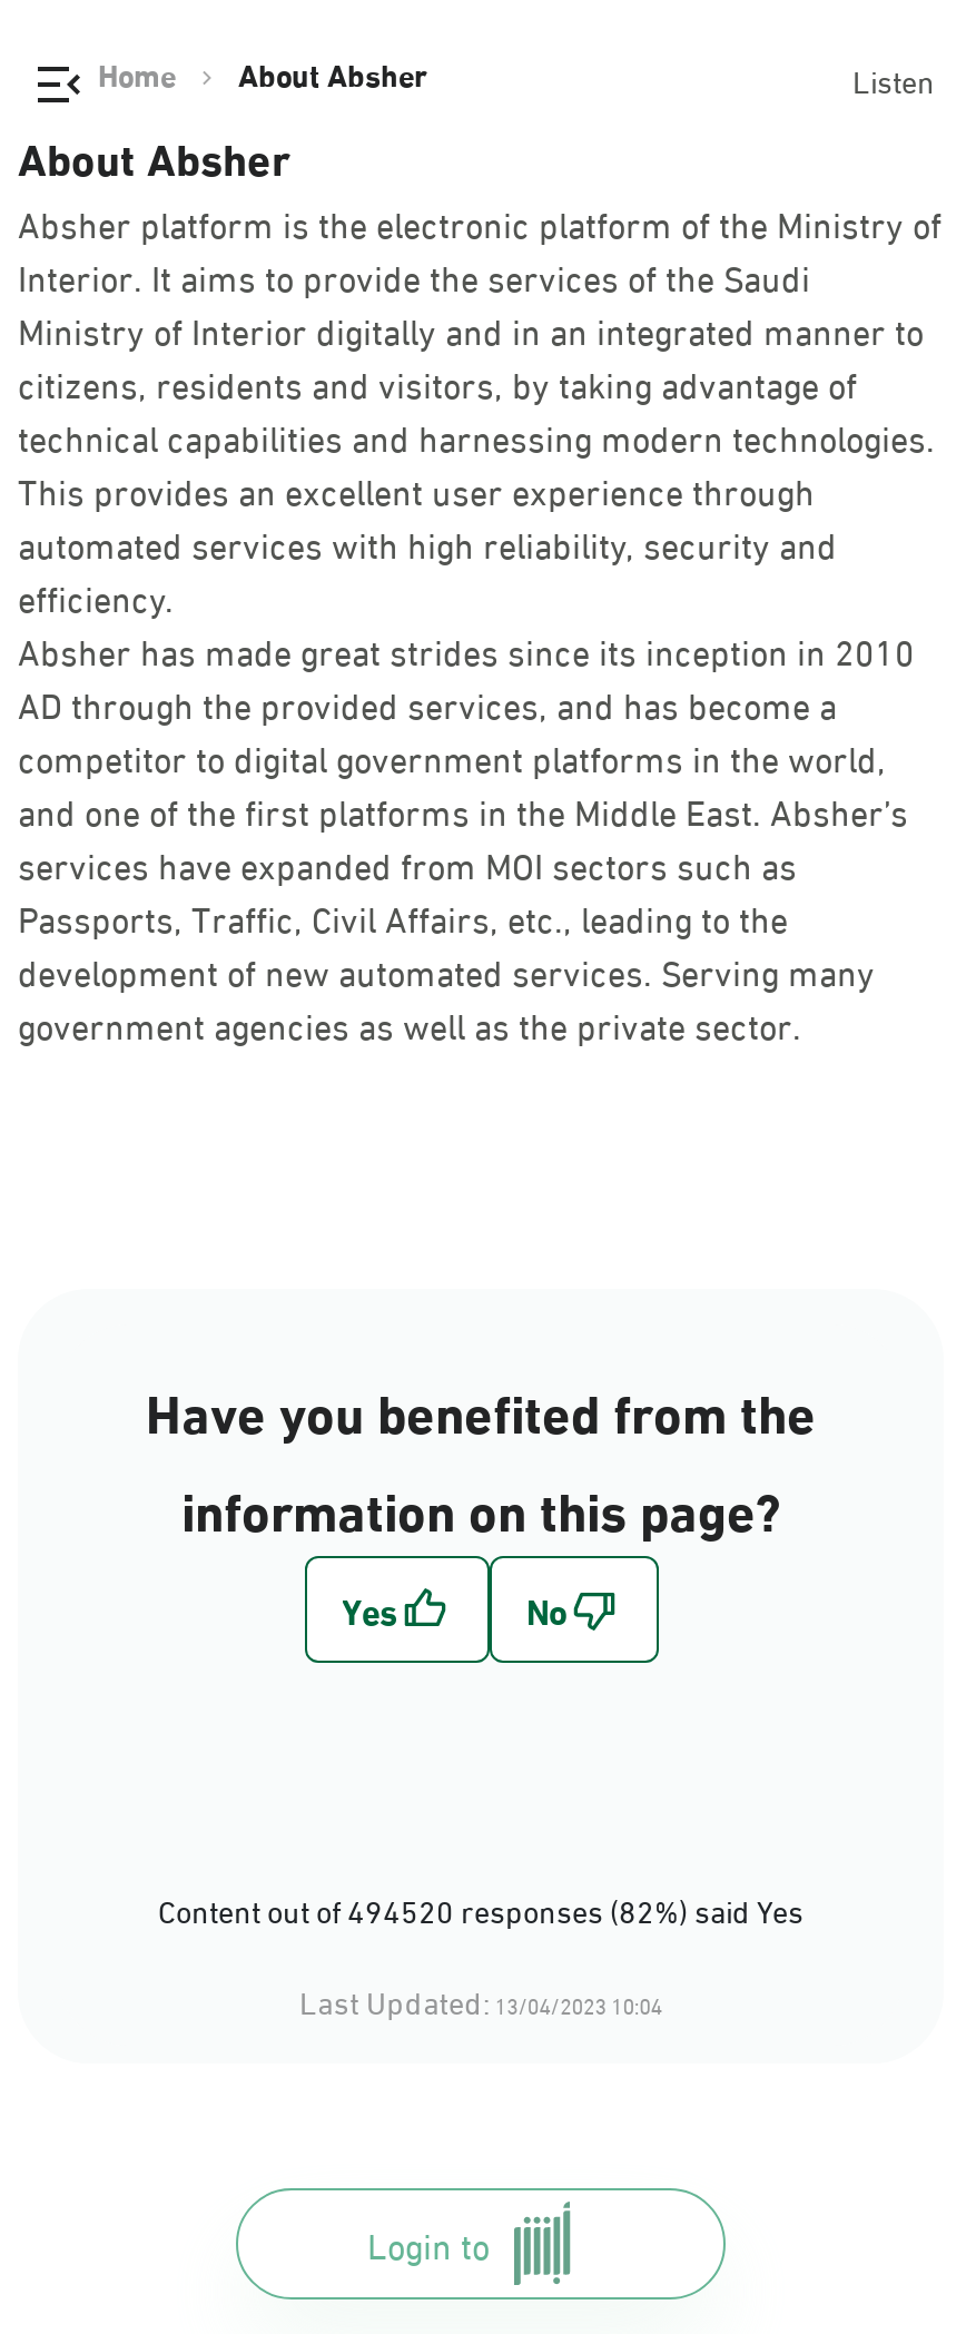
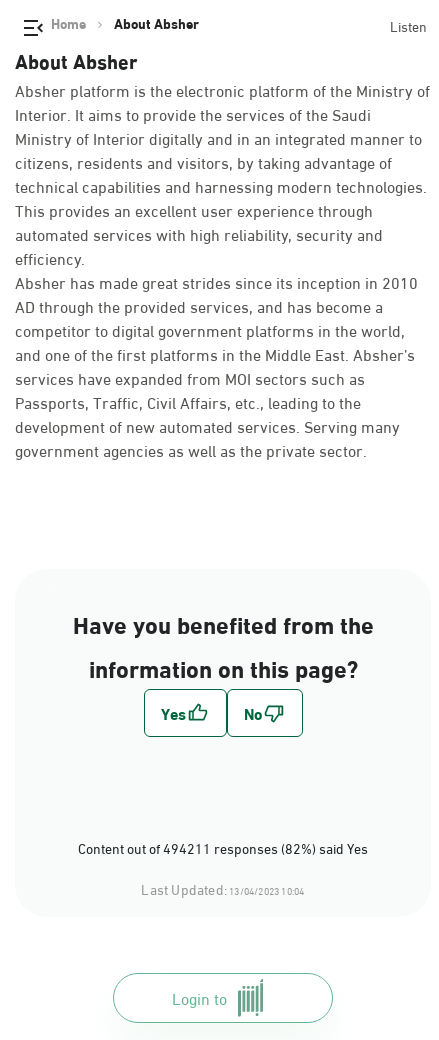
- Content out of 494520 responses (82%) said Yes
+ Content out of 494211 responses (82%) said Yes
